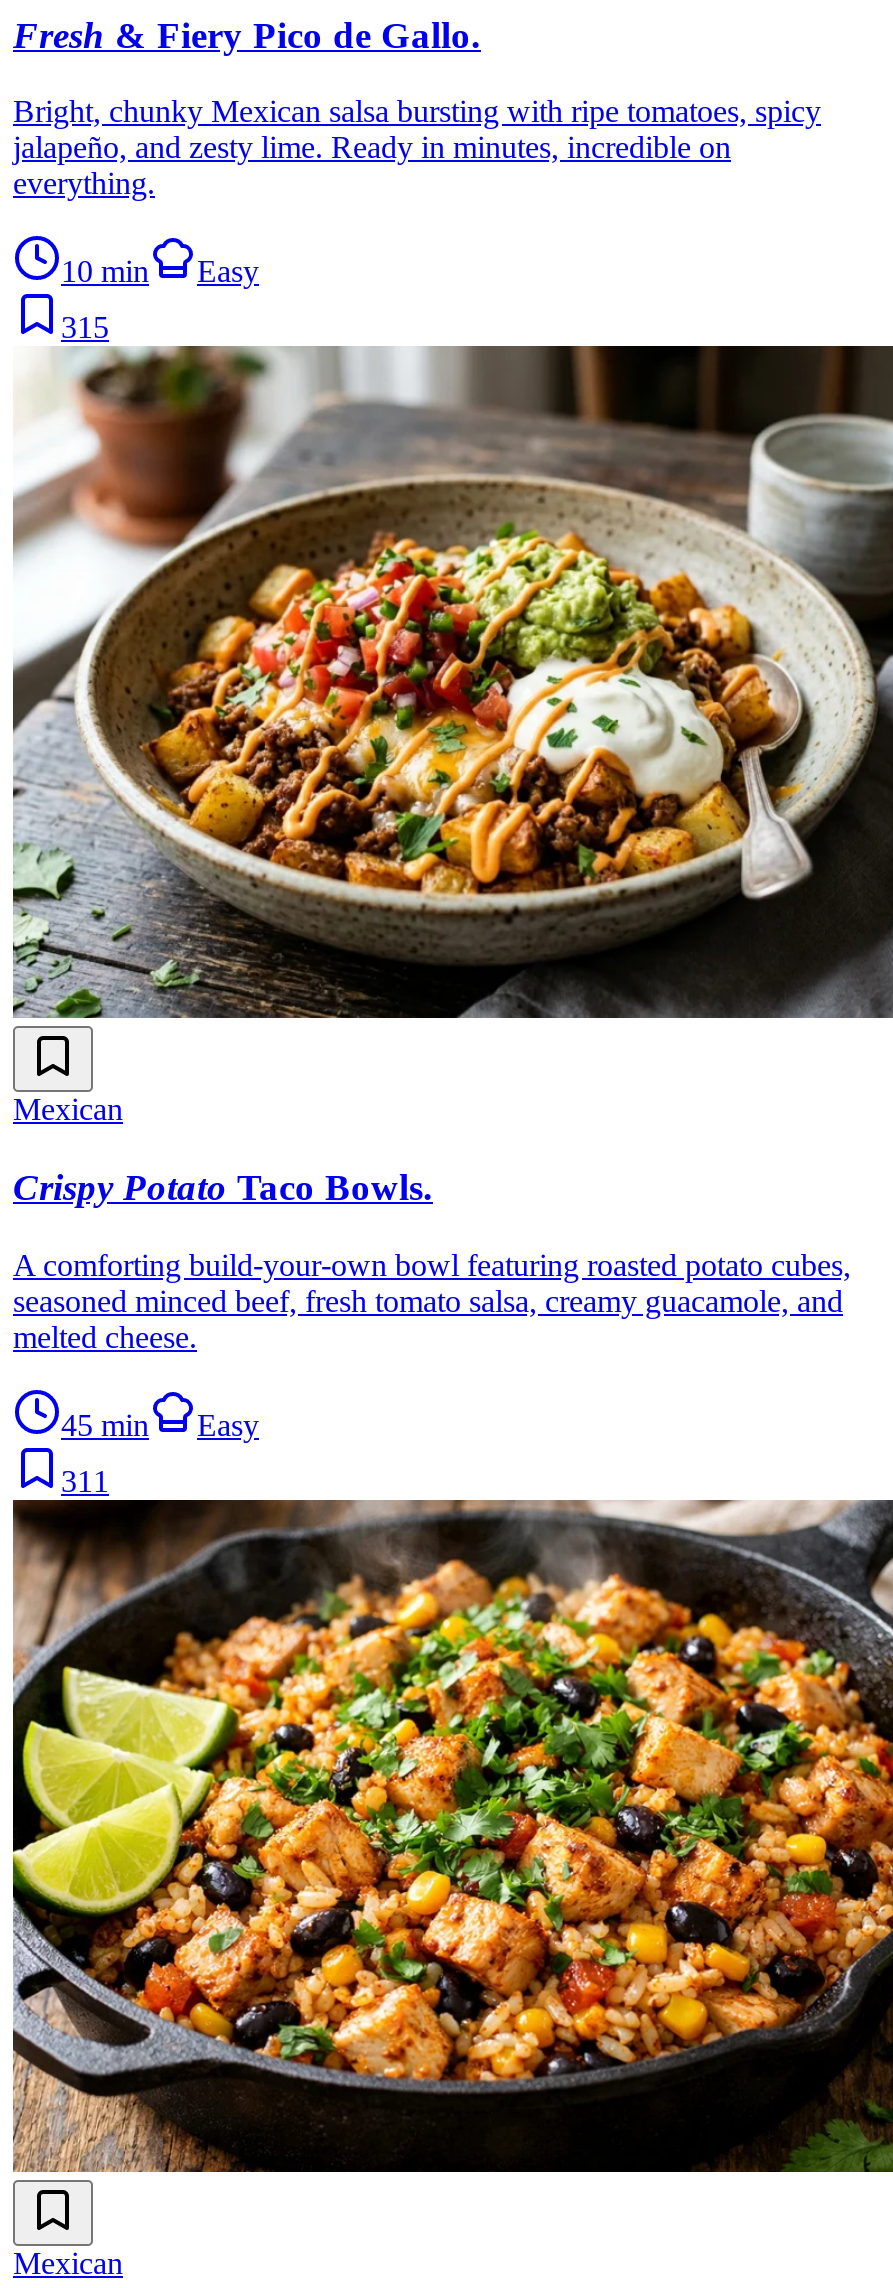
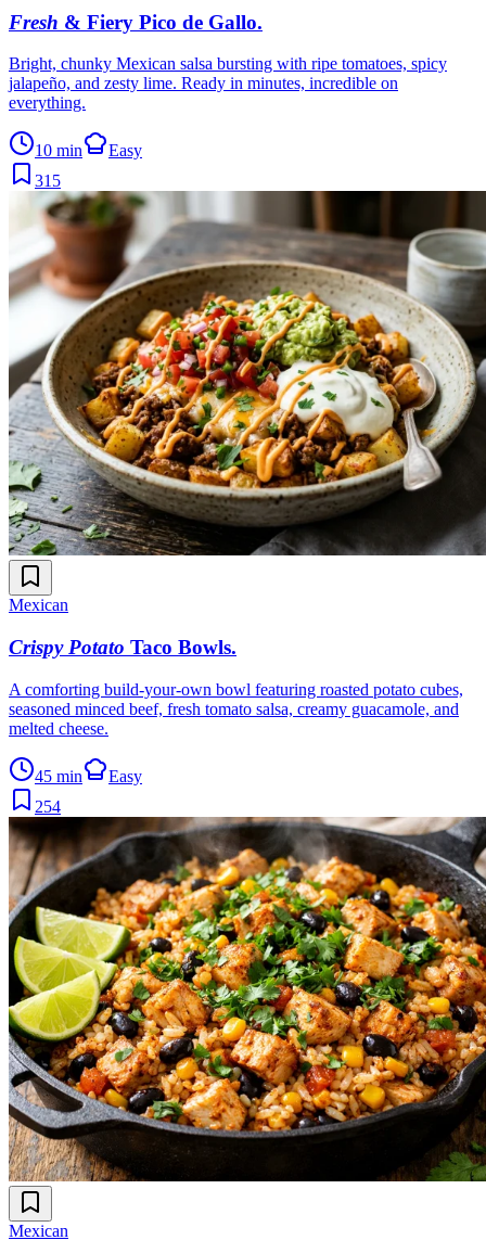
- 311
+ 254
